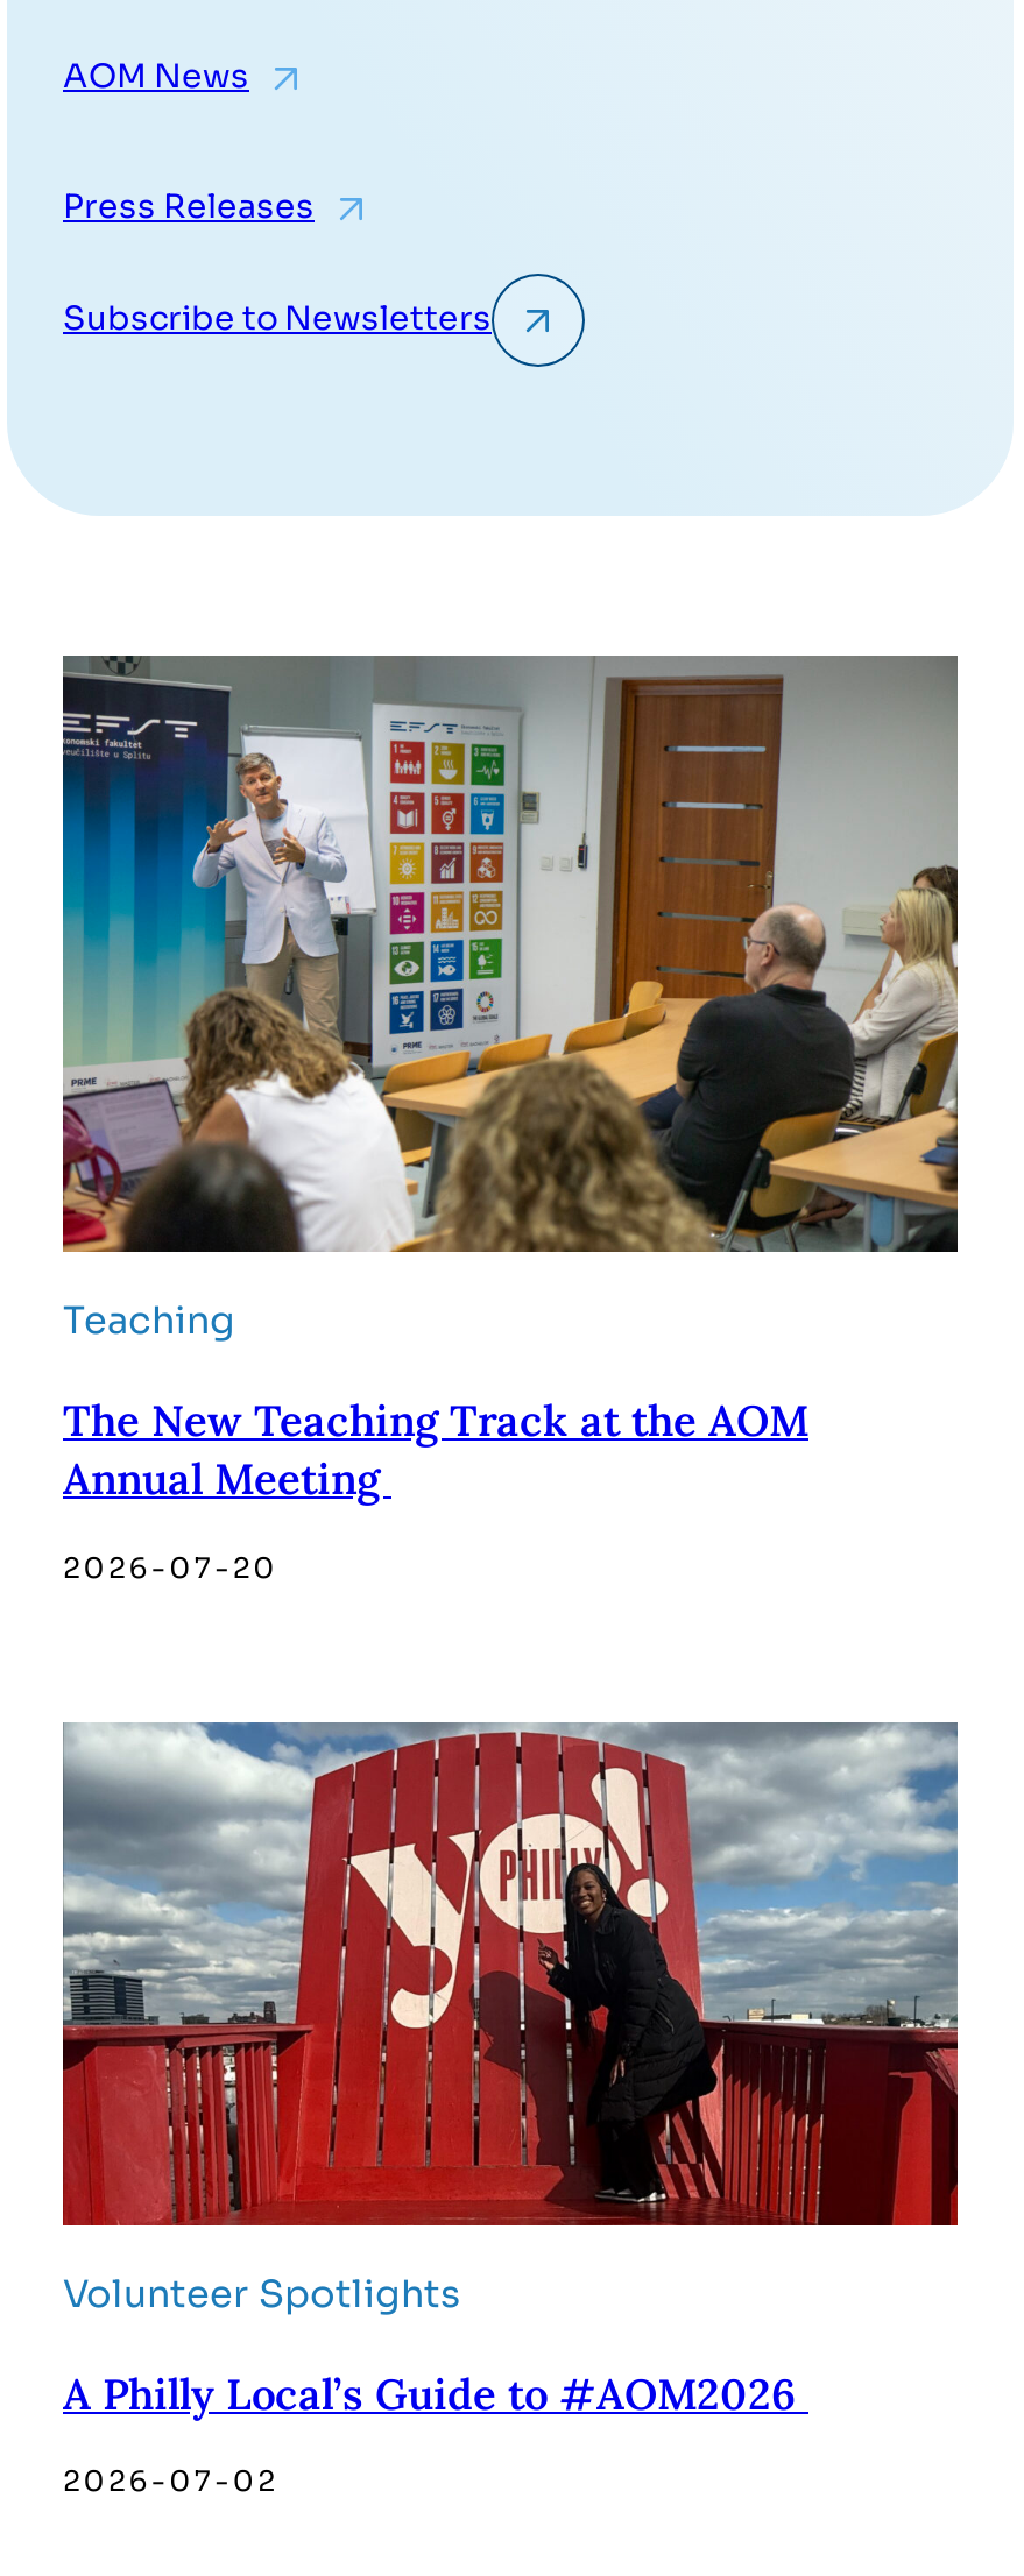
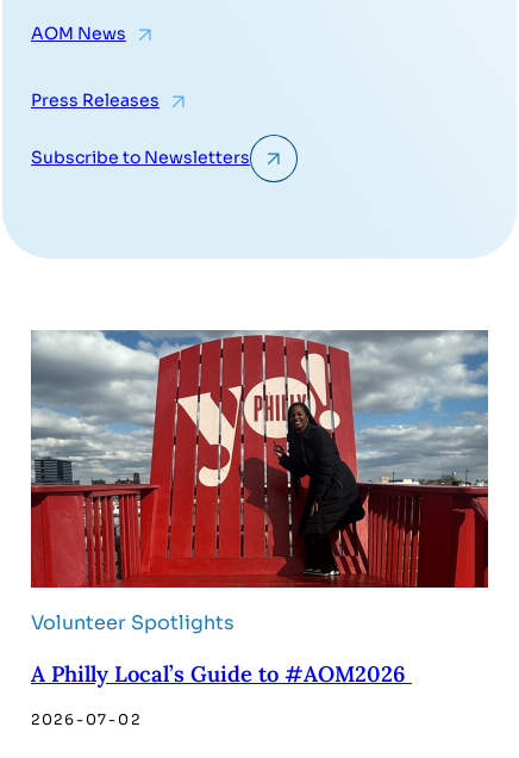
- [image]
- Teaching
- The New Teaching Track at the AOM
- Annual Meeting
- 2026-07-20
